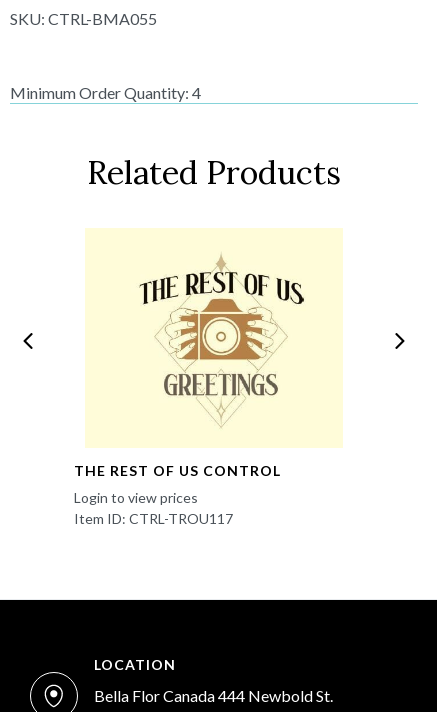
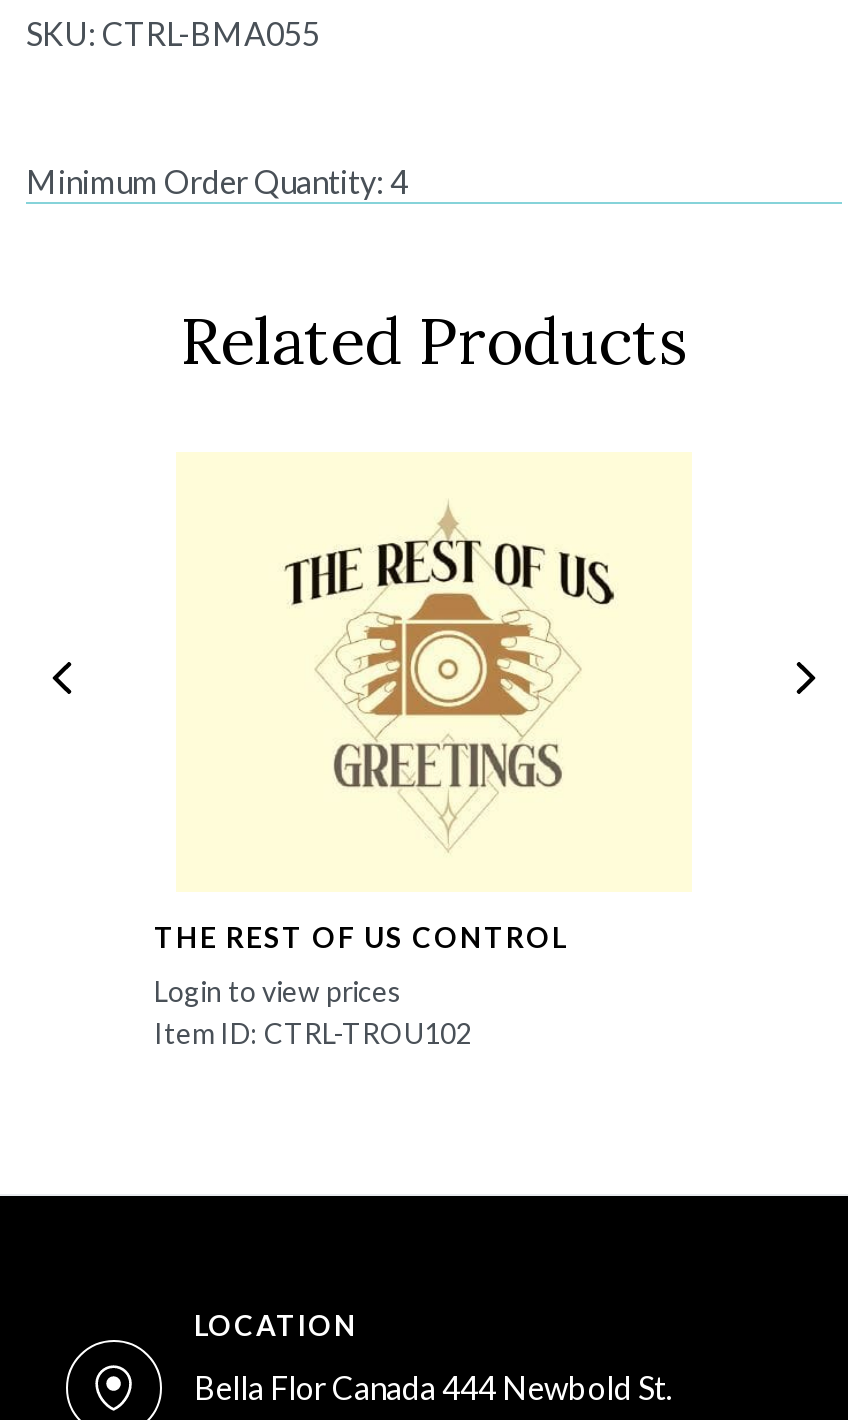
- Item ID: CTRL-TROU117
+ Item ID: CTRL-TROU102
